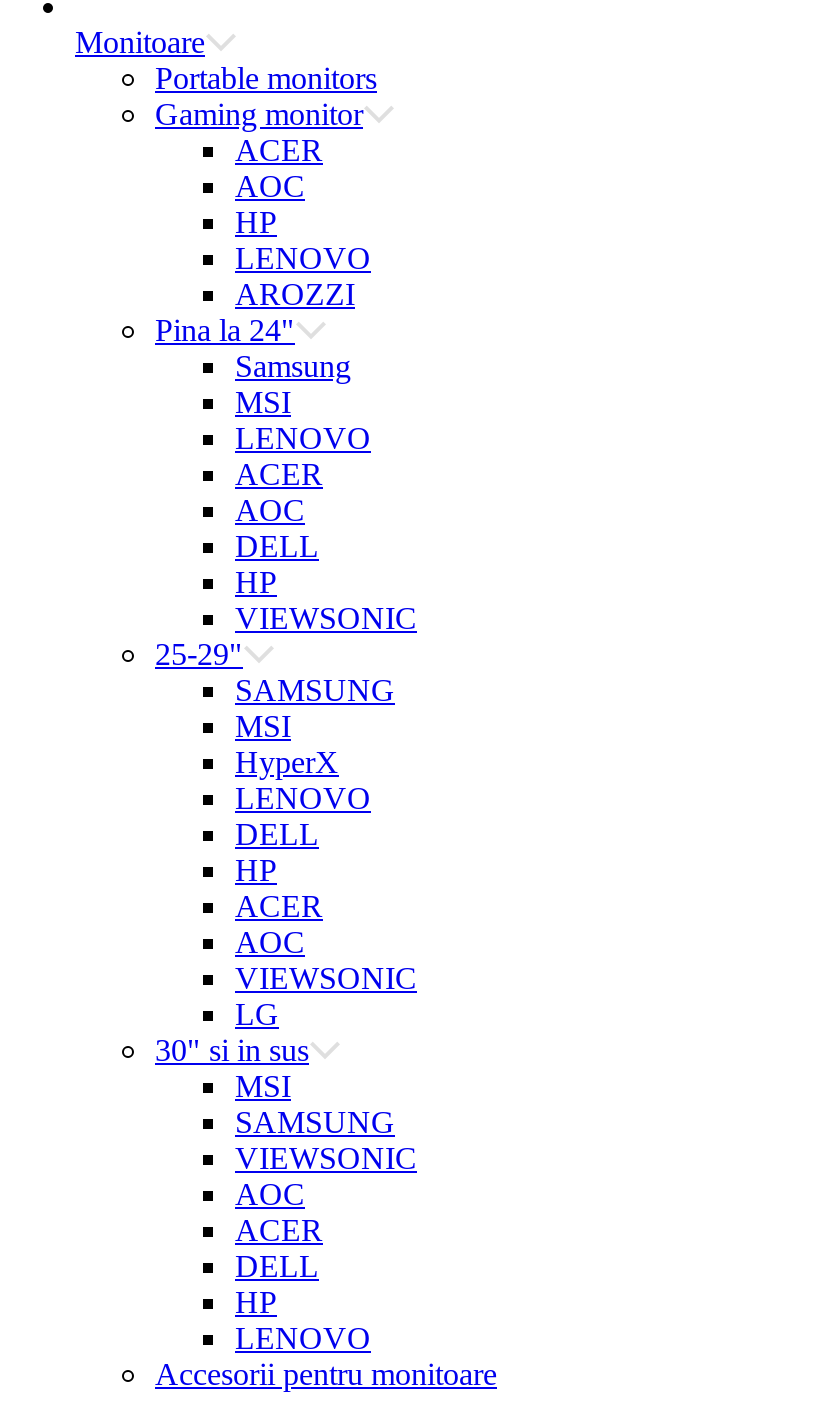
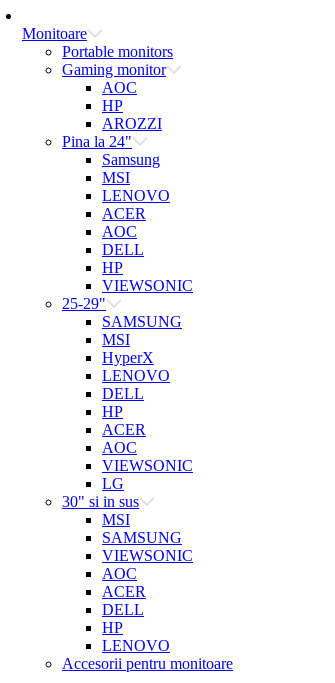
- ACER

- LENOVO
